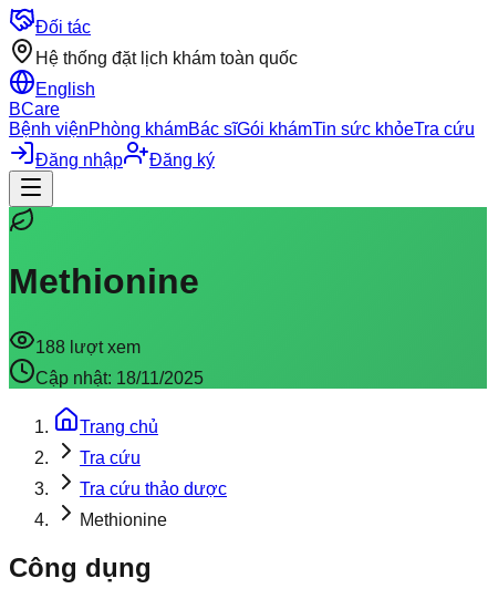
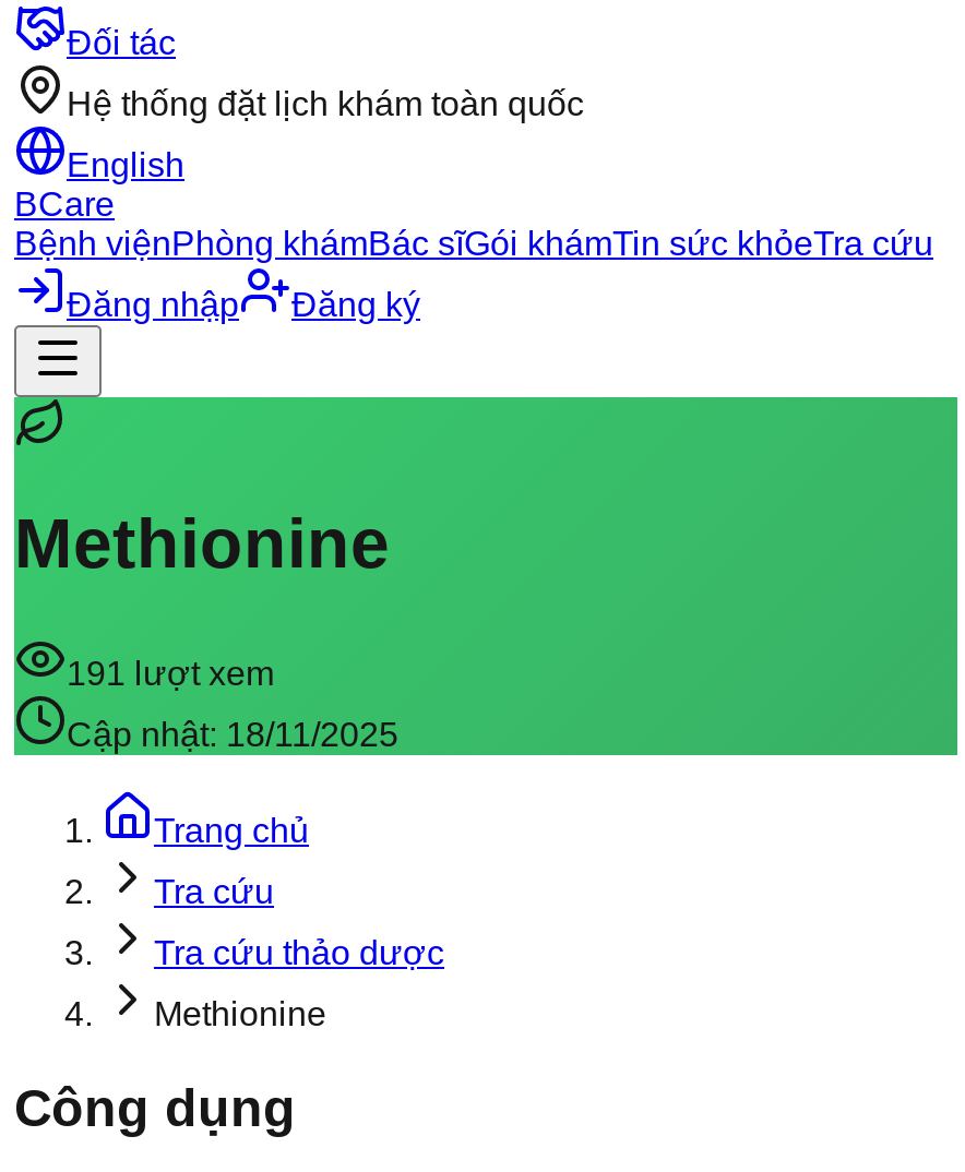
- 188 lượt xem
+ 191 lượt xem
